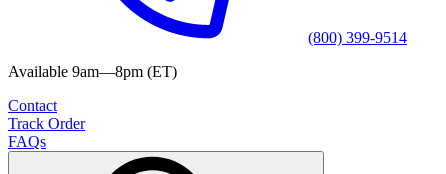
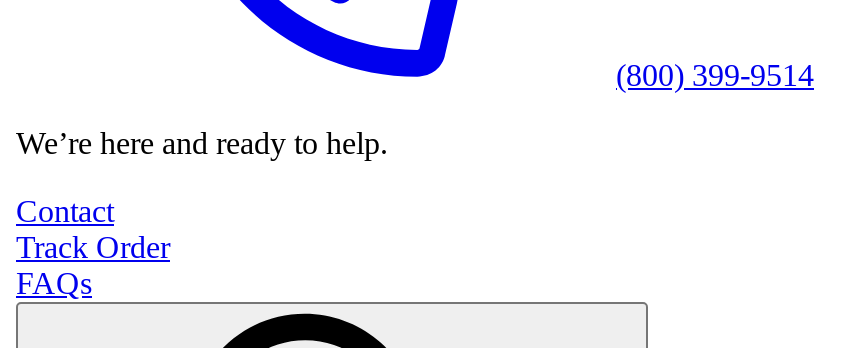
- Available 9am—8pm (ET)
+ We’re here and ready to help.
